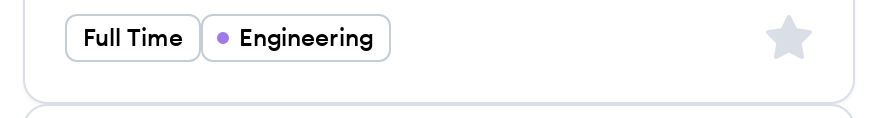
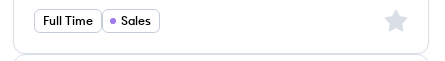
- Engineering
+ Sales
